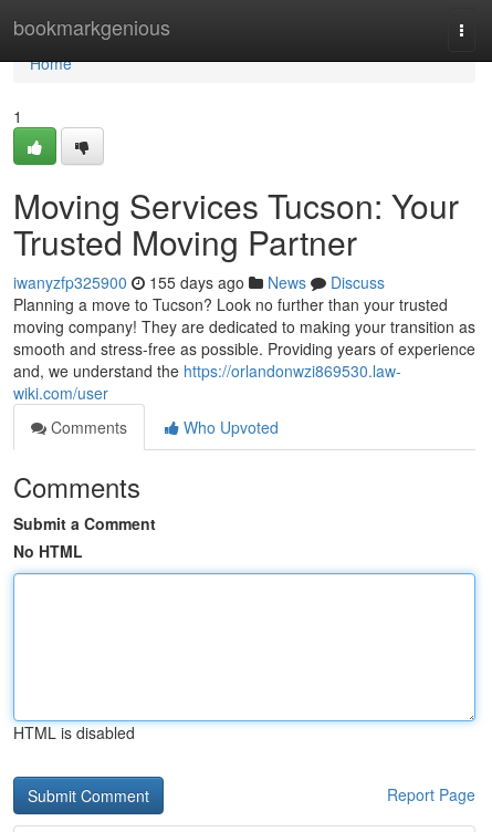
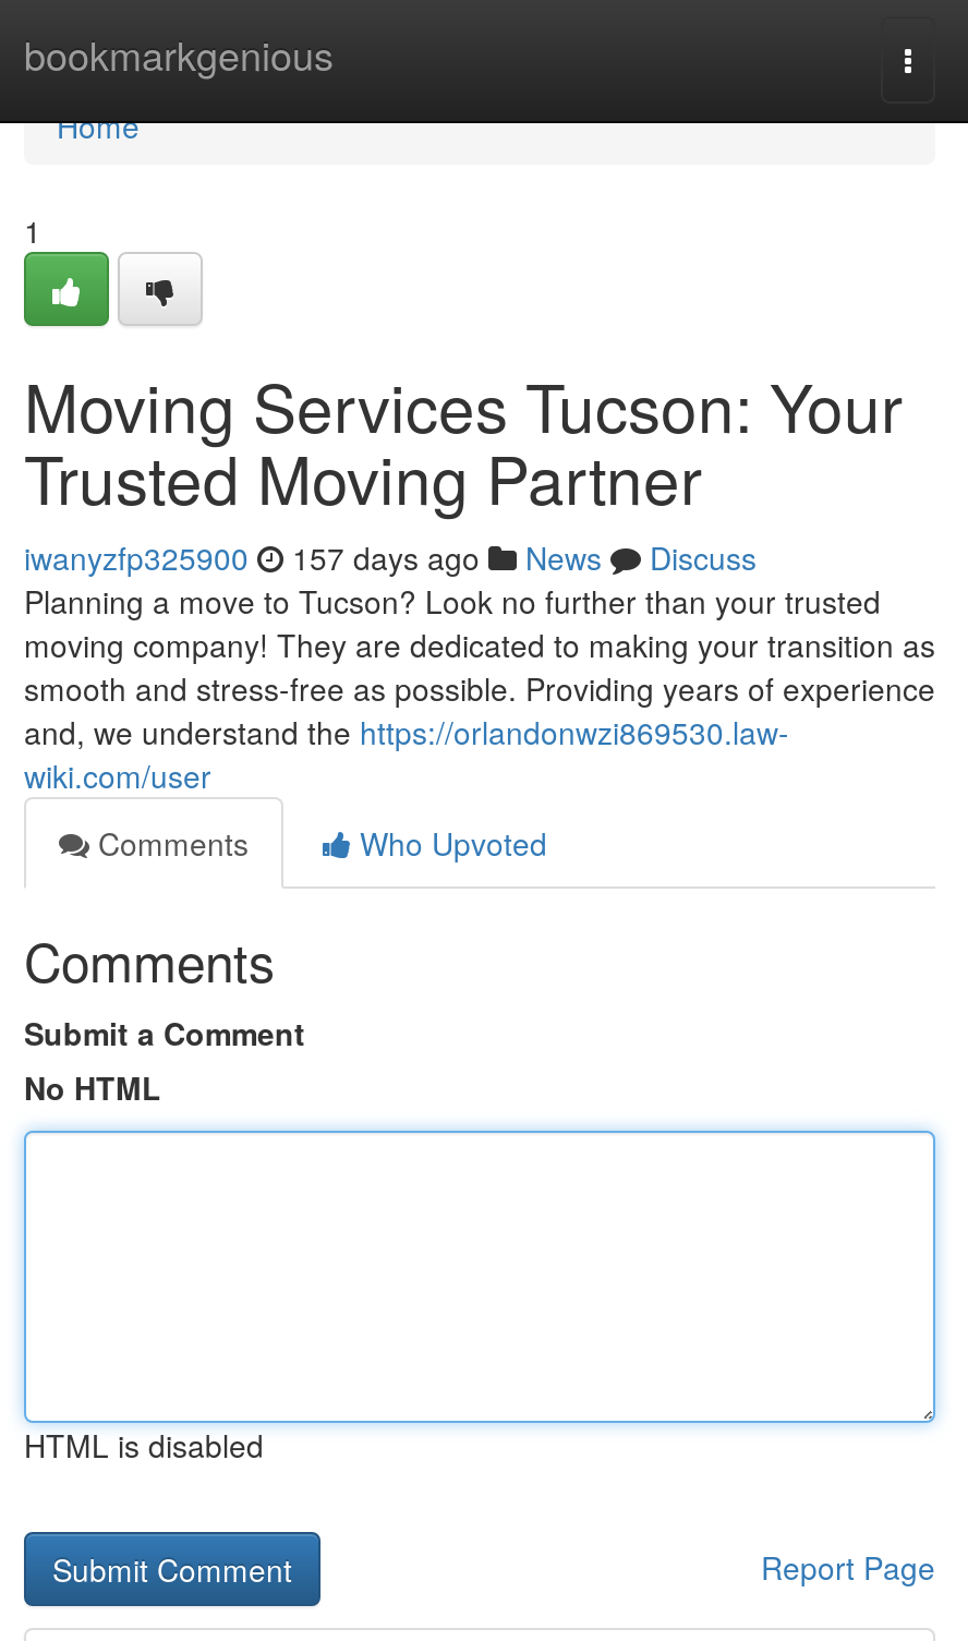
- iwanyzfp325900 155 days ago News Discuss
+ iwanyzfp325900 157 days ago News Discuss
